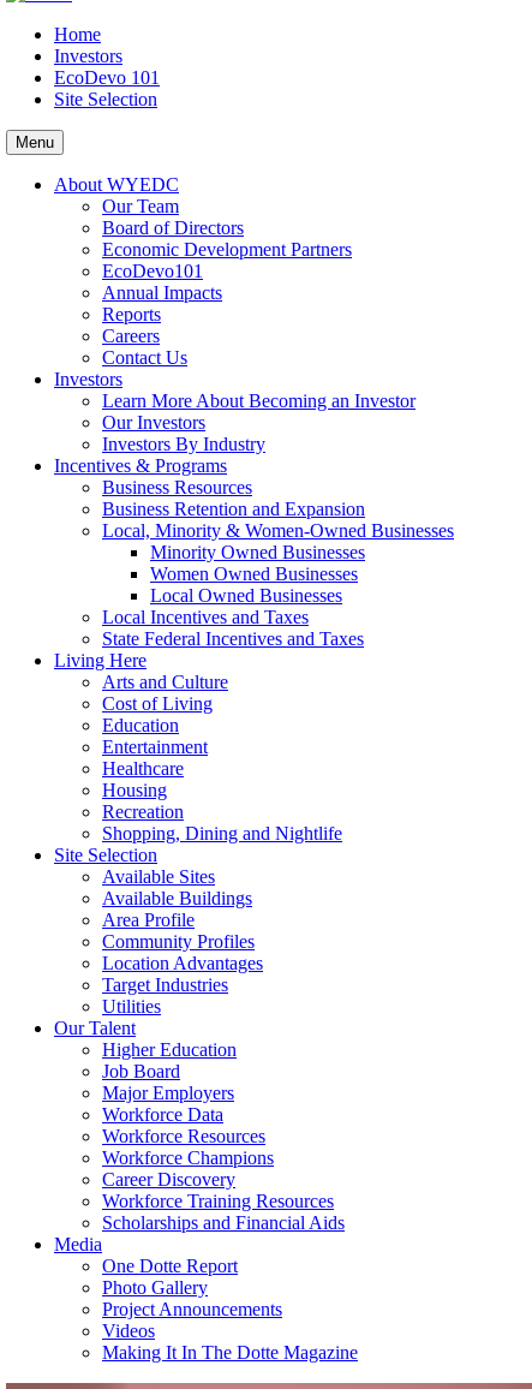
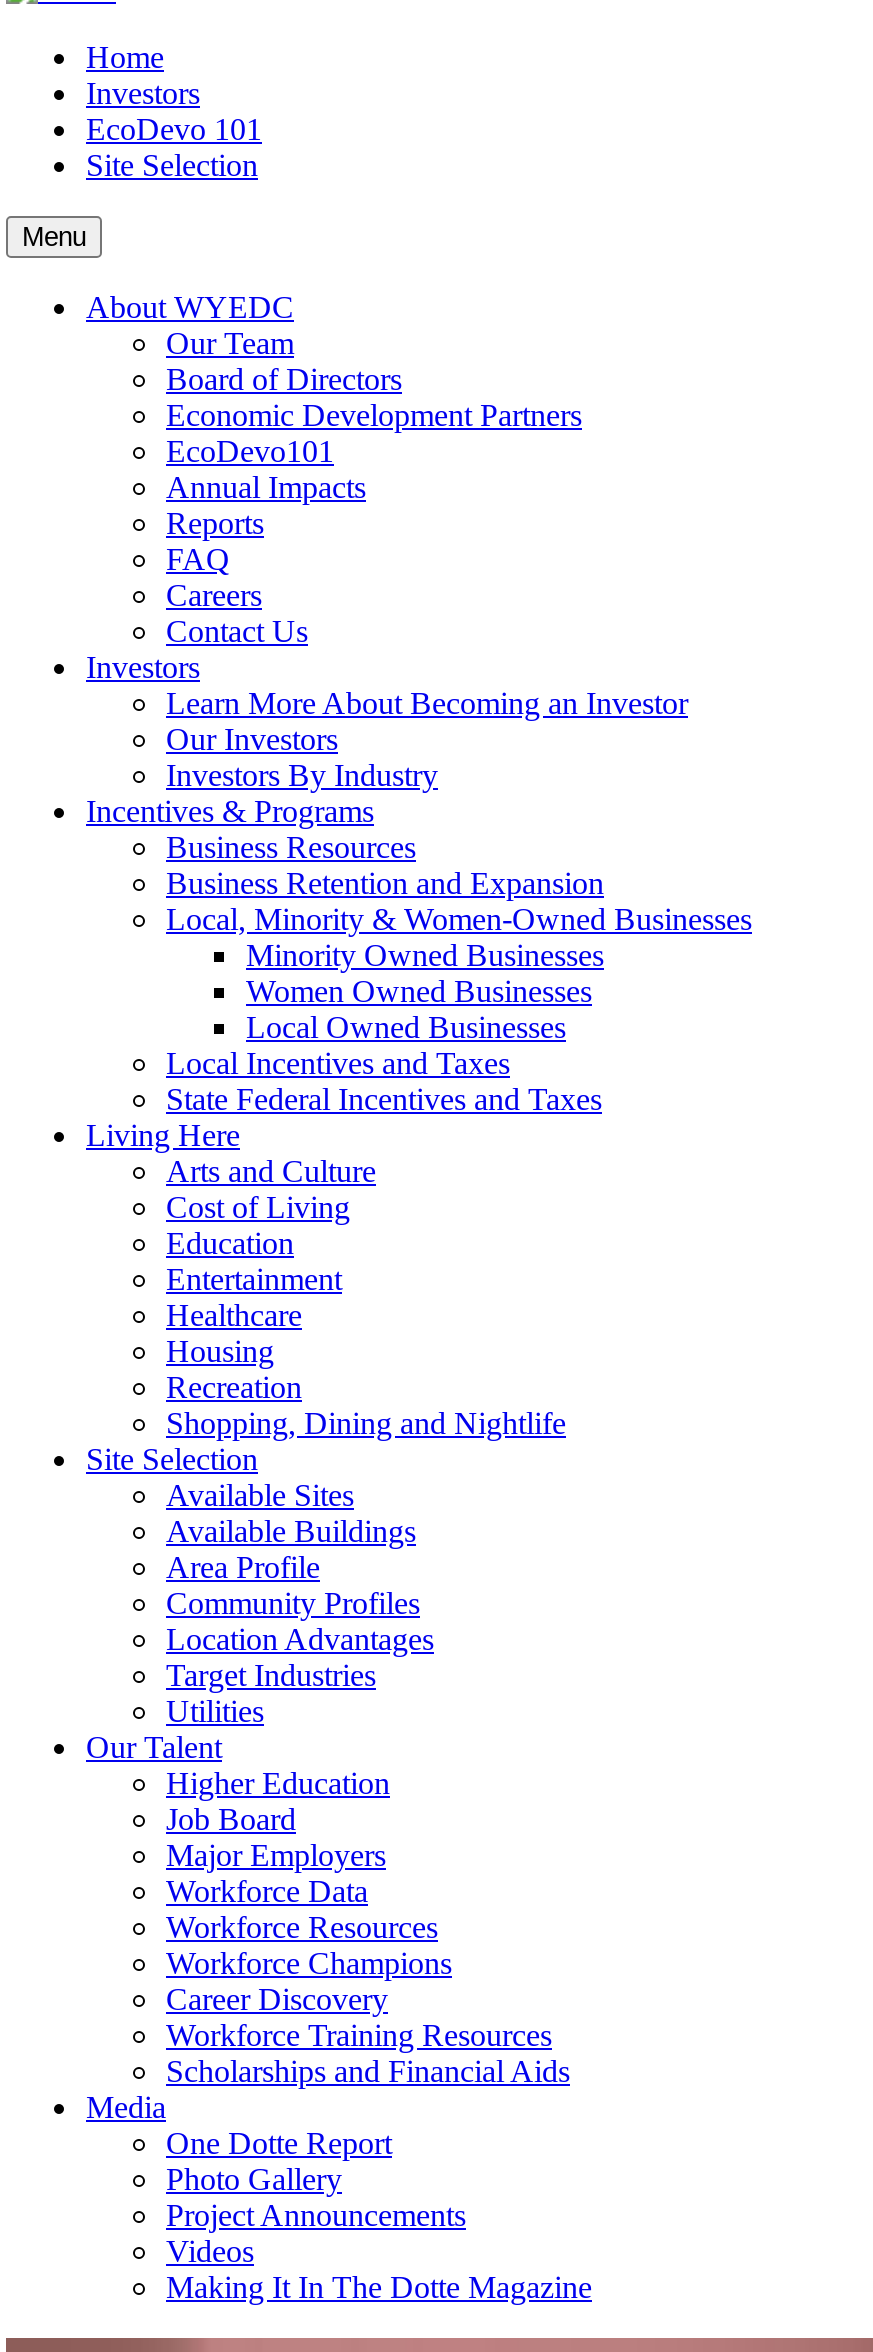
+ FAQ
